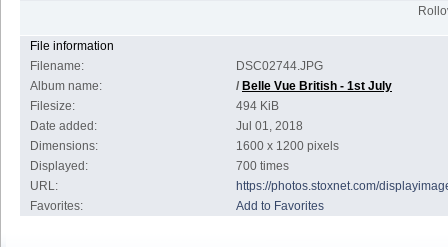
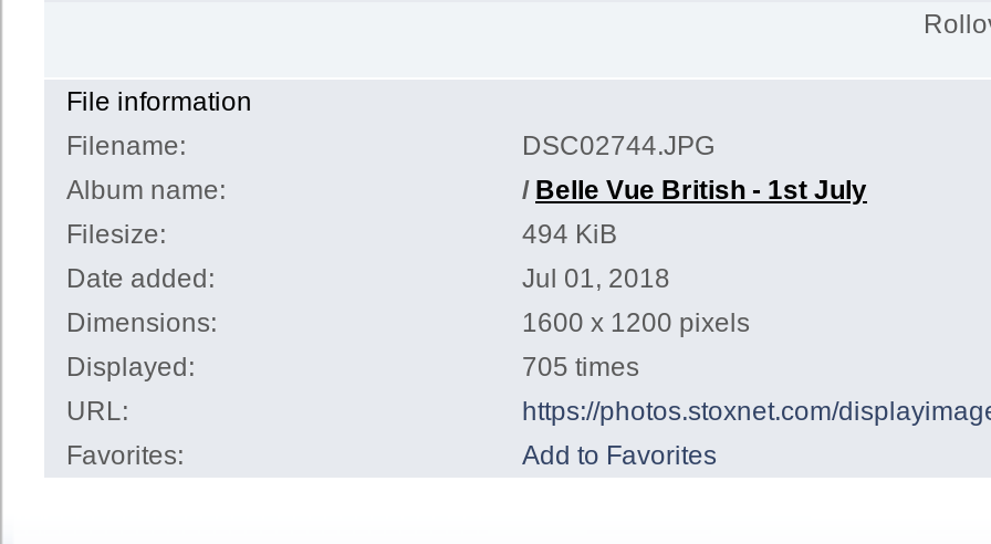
- 700 times
+ 705 times
